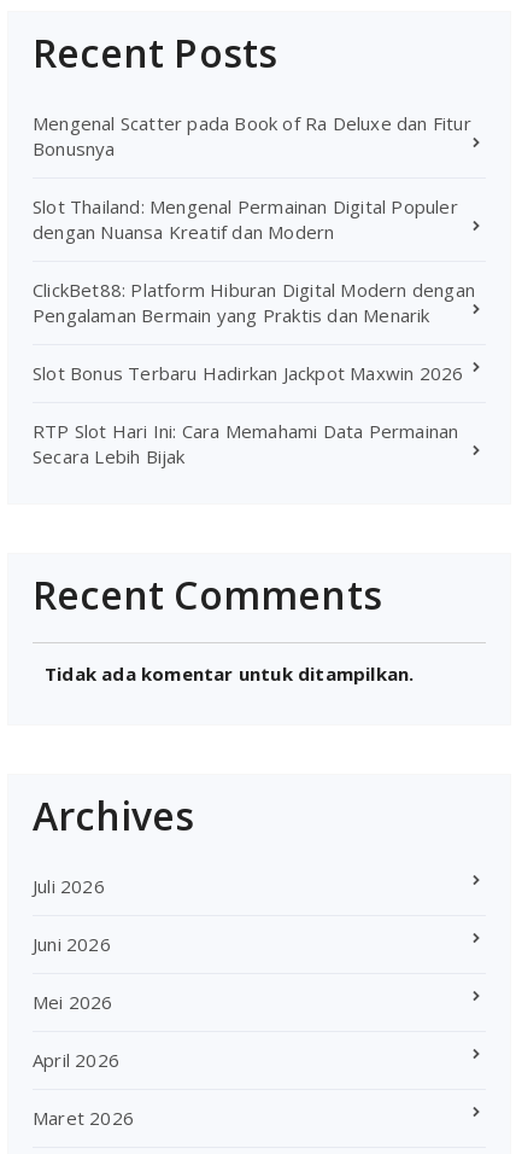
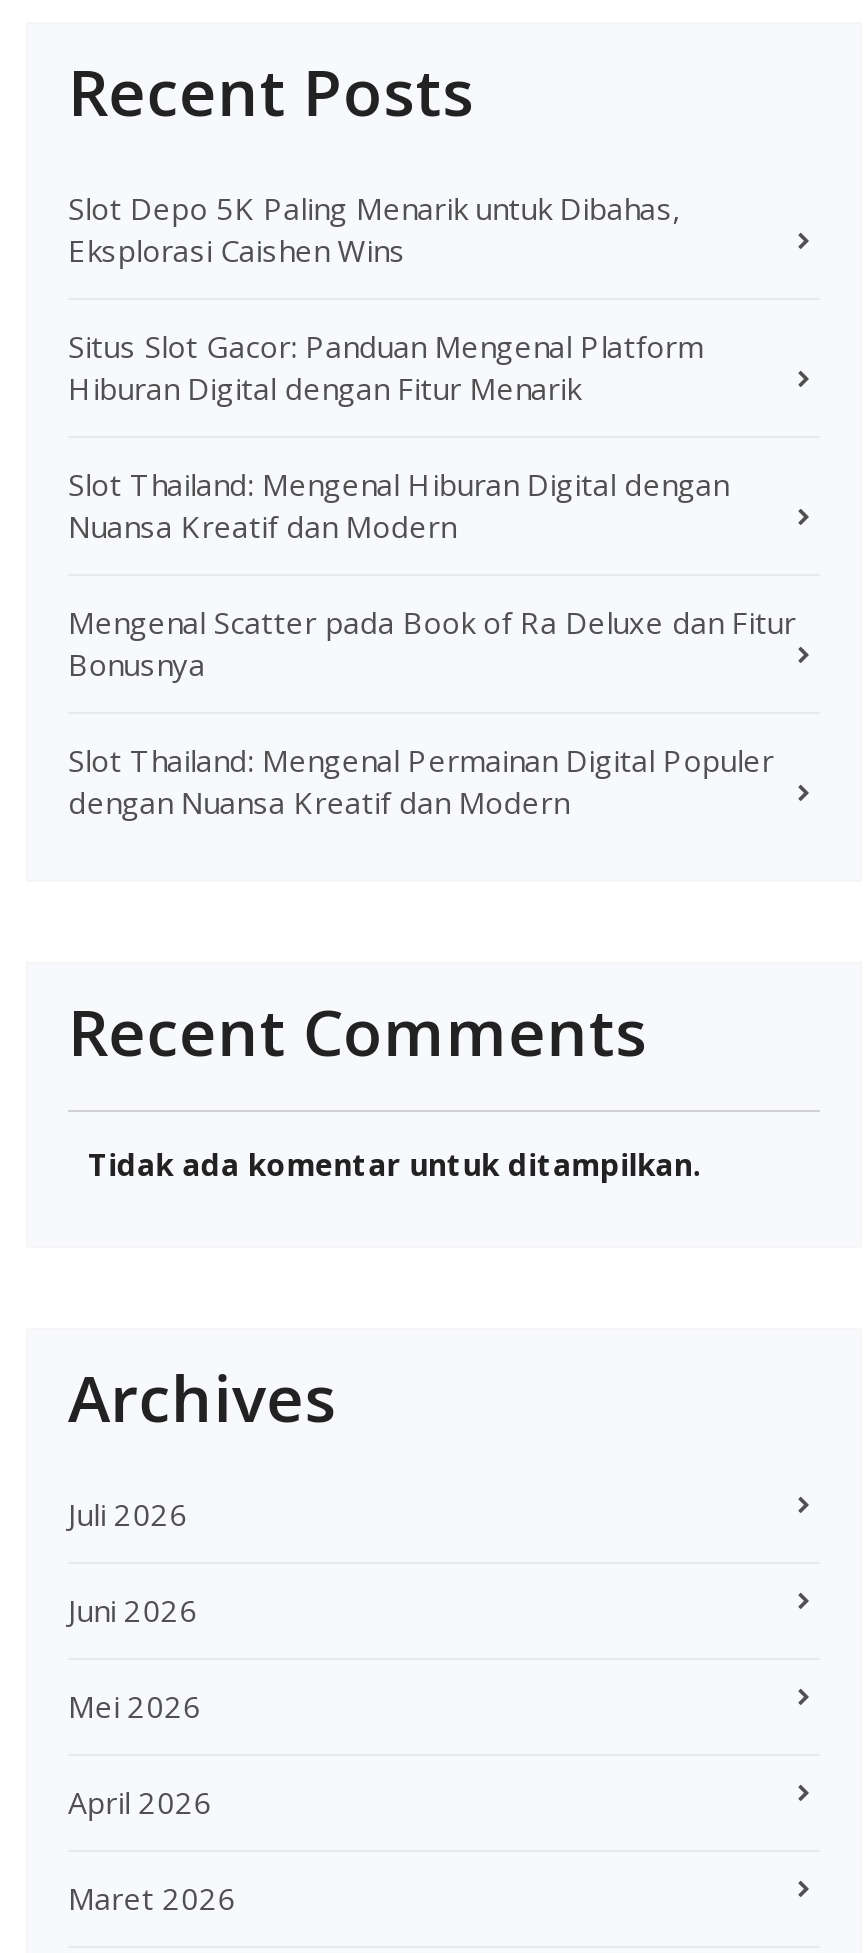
+ Slot Depo 5K Paling Menarik untuk Dibahas,
+ Eksplorasi Caishen Wins
+ Situs Slot Gacor: Panduan Mengenal Platform
+ Hiburan Digital dengan Fitur Menarik
+ Slot Thailand: Mengenal Hiburan Digital dengan
+ Nuansa Kreatif dan Modern

moved down: Mengenal Scatter pada Book of Ra Deluxe dan Fitur | Bonusnya | Slot Thailand: Mengenal Permainan Digital Populer | dengan Nuansa Kreatif dan Modern

- ClickBet88: Platform Hiburan Digital Modern dengan
- Pengalaman Bermain yang Praktis dan Menarik
- Slot Bonus Terbaru Hadirkan Jackpot Maxwin 2026
- RTP Slot Hari Ini: Cara Memahami Data Permainan
- Secara Lebih Bijak
